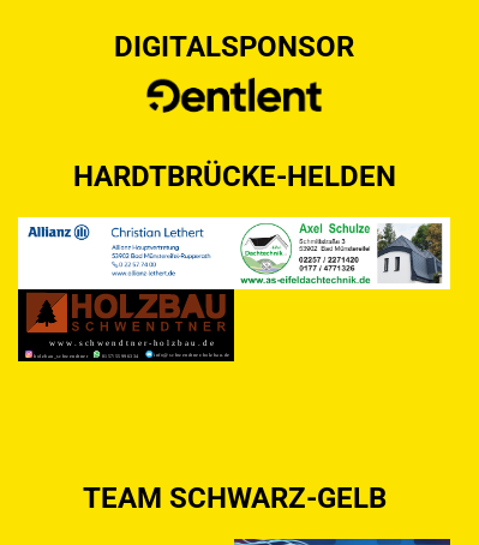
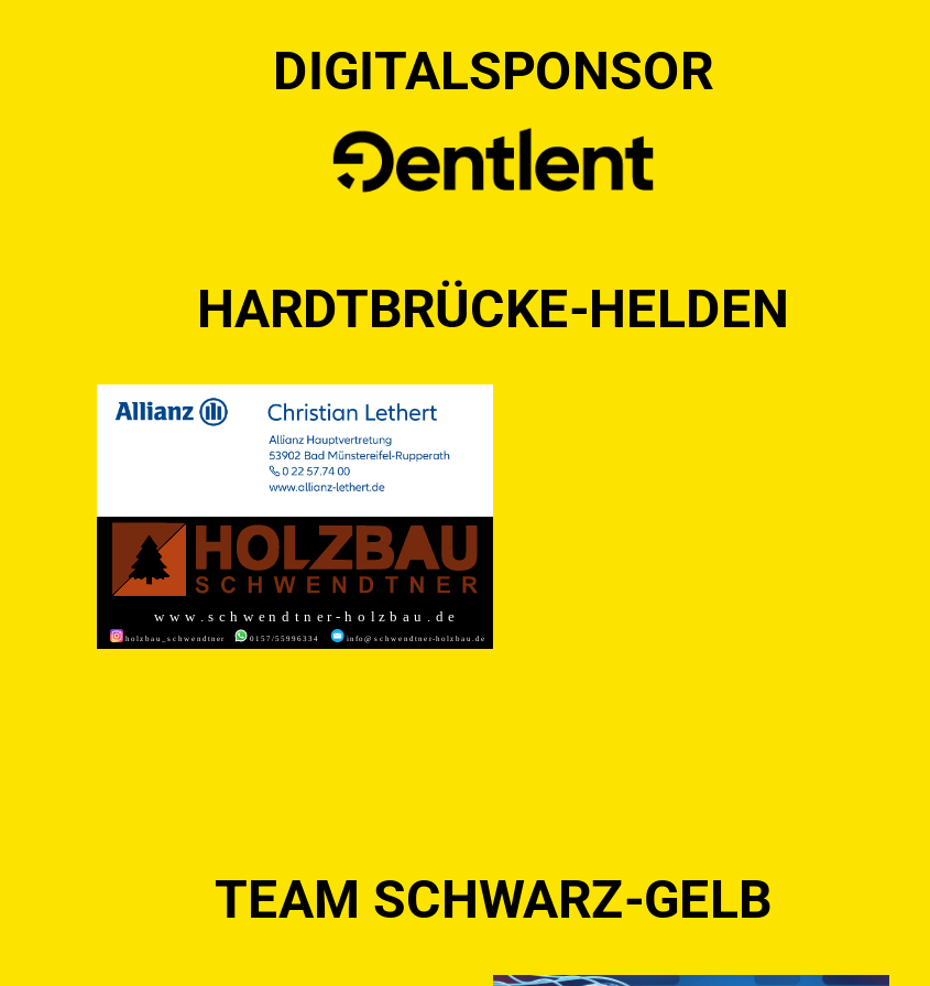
- [image]
